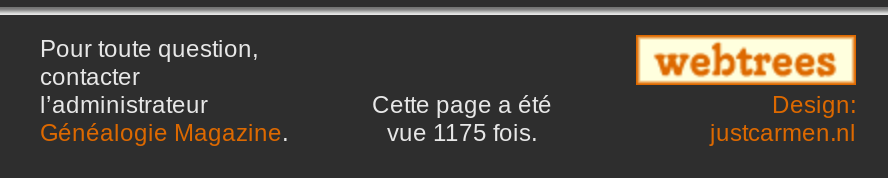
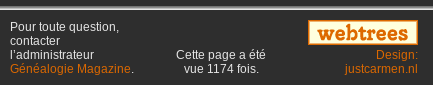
- vue 1175 fois.
+ vue 1174 fois.
